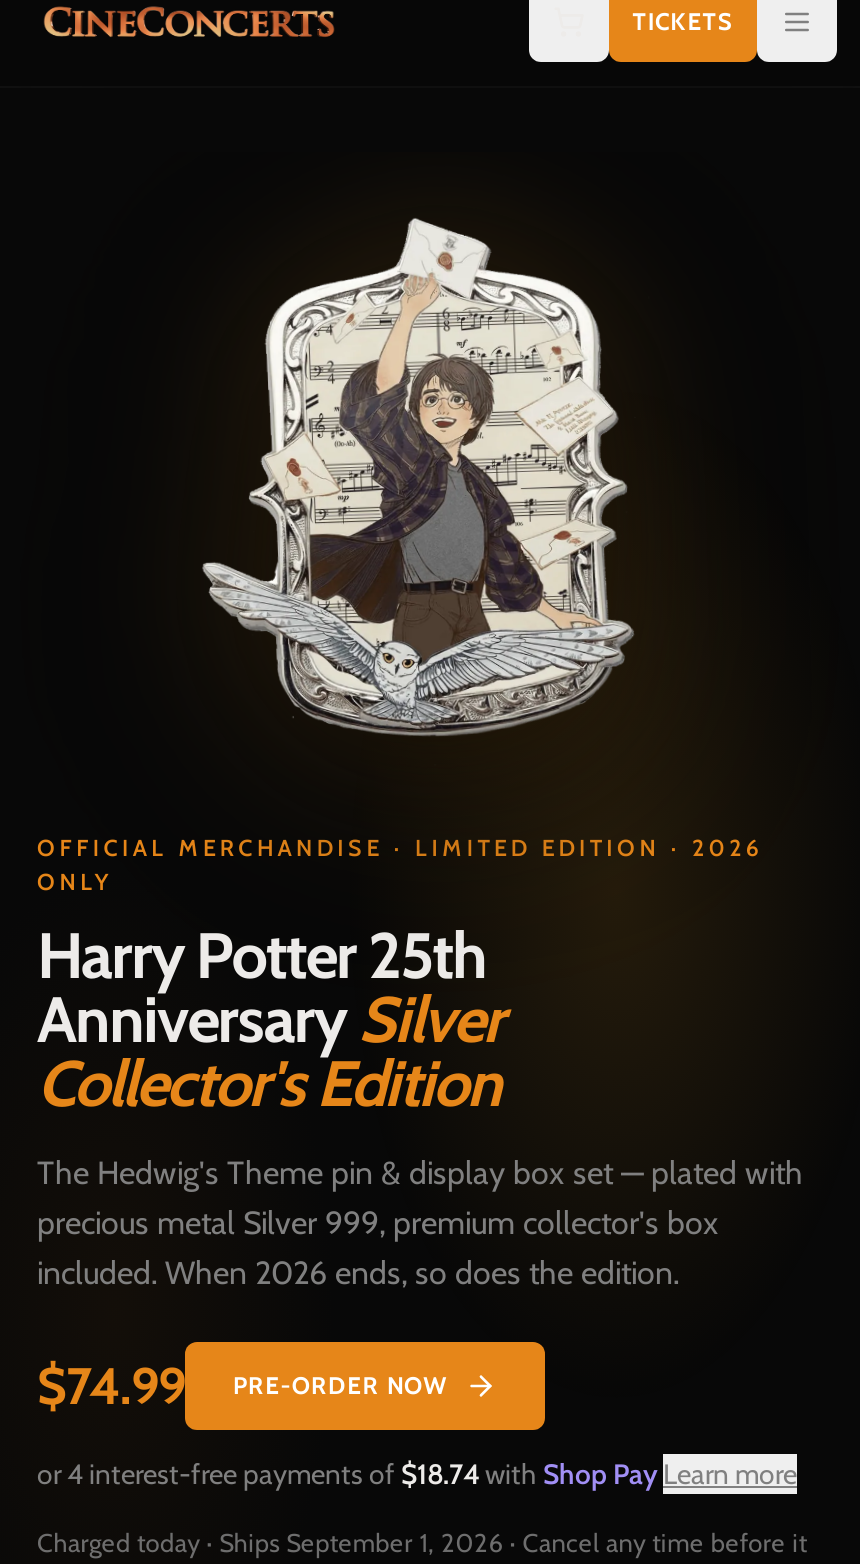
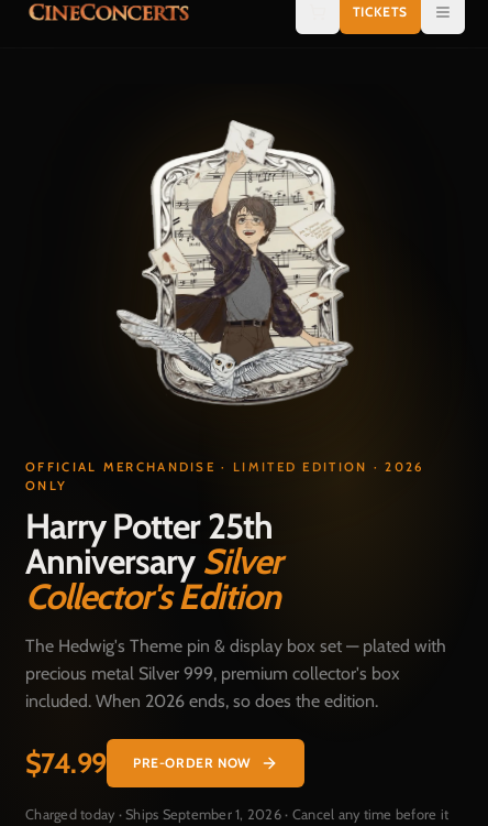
- or4 interest-free payments of $18.74 with Shop Pay Learn more
